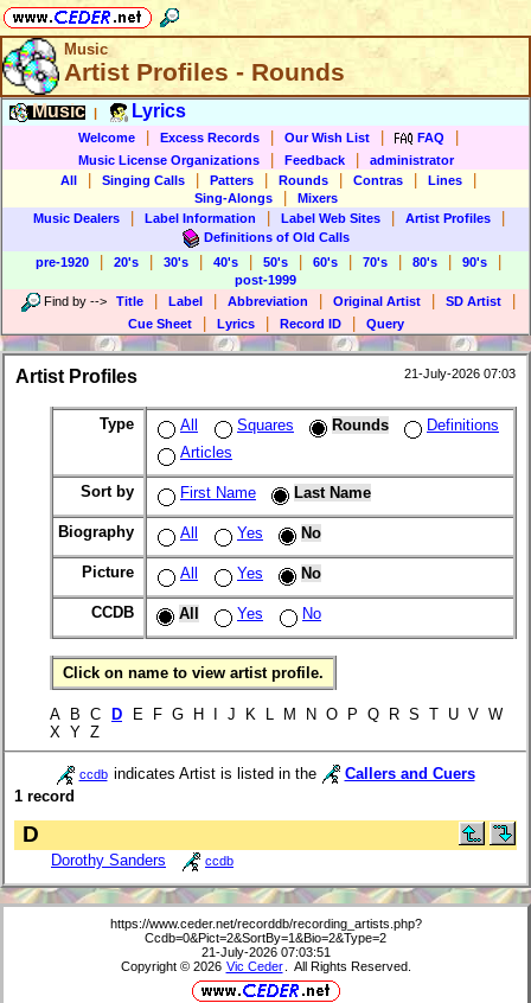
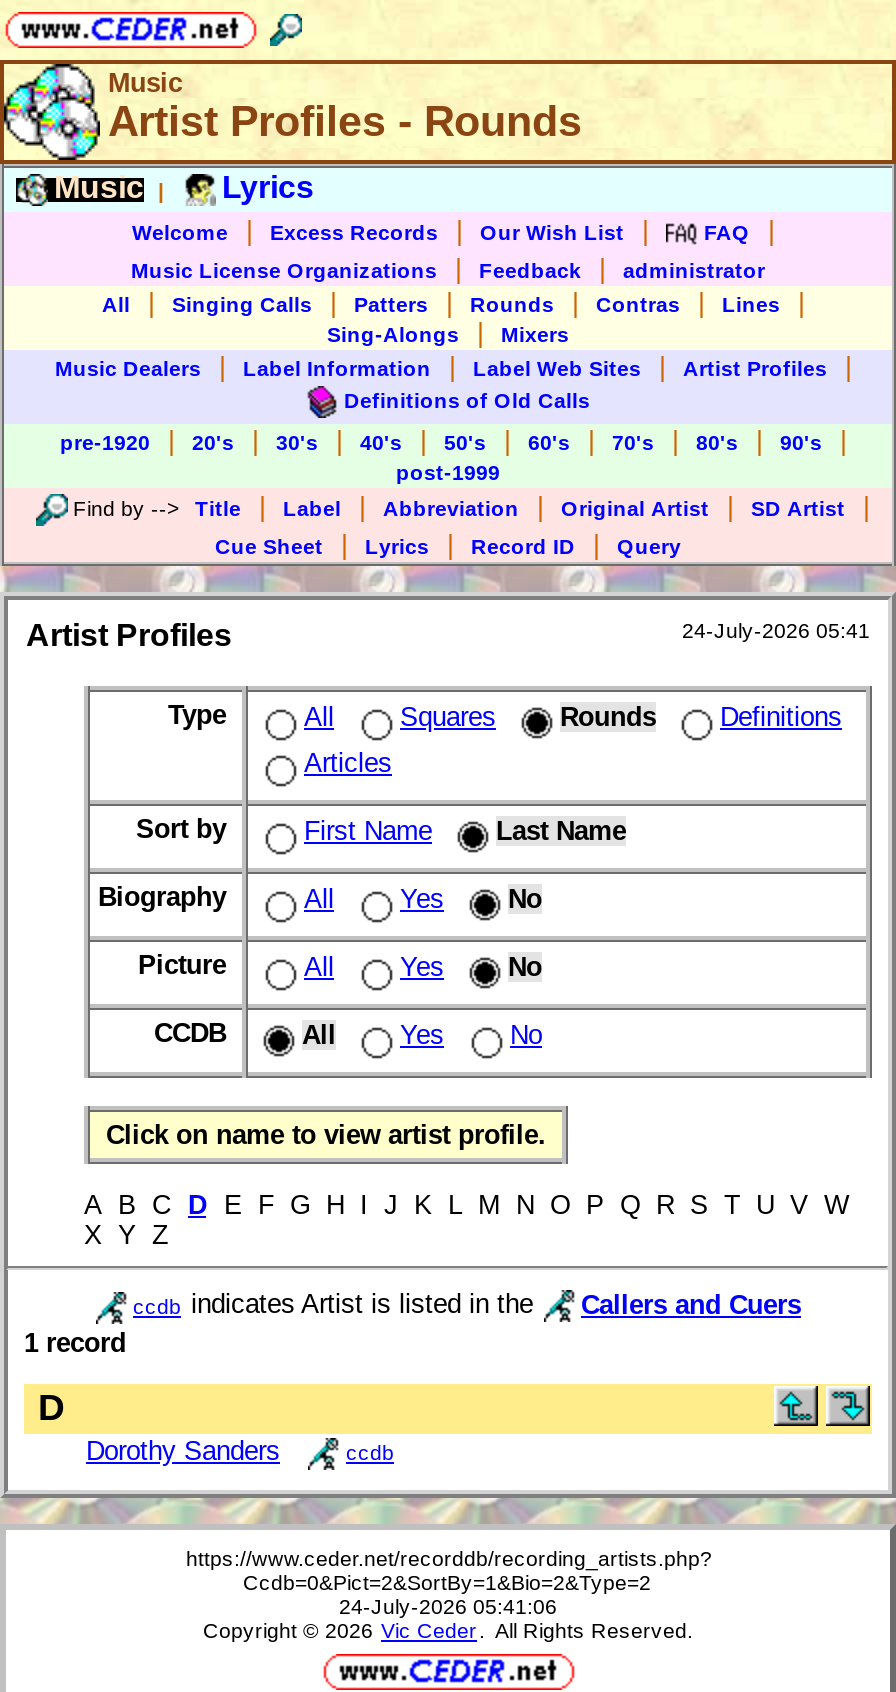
- 21-July-2026 07:03
+ 24-July-2026 05:41

- 21-July-2026 07:03:51
+ 24-July-2026 05:41:06
